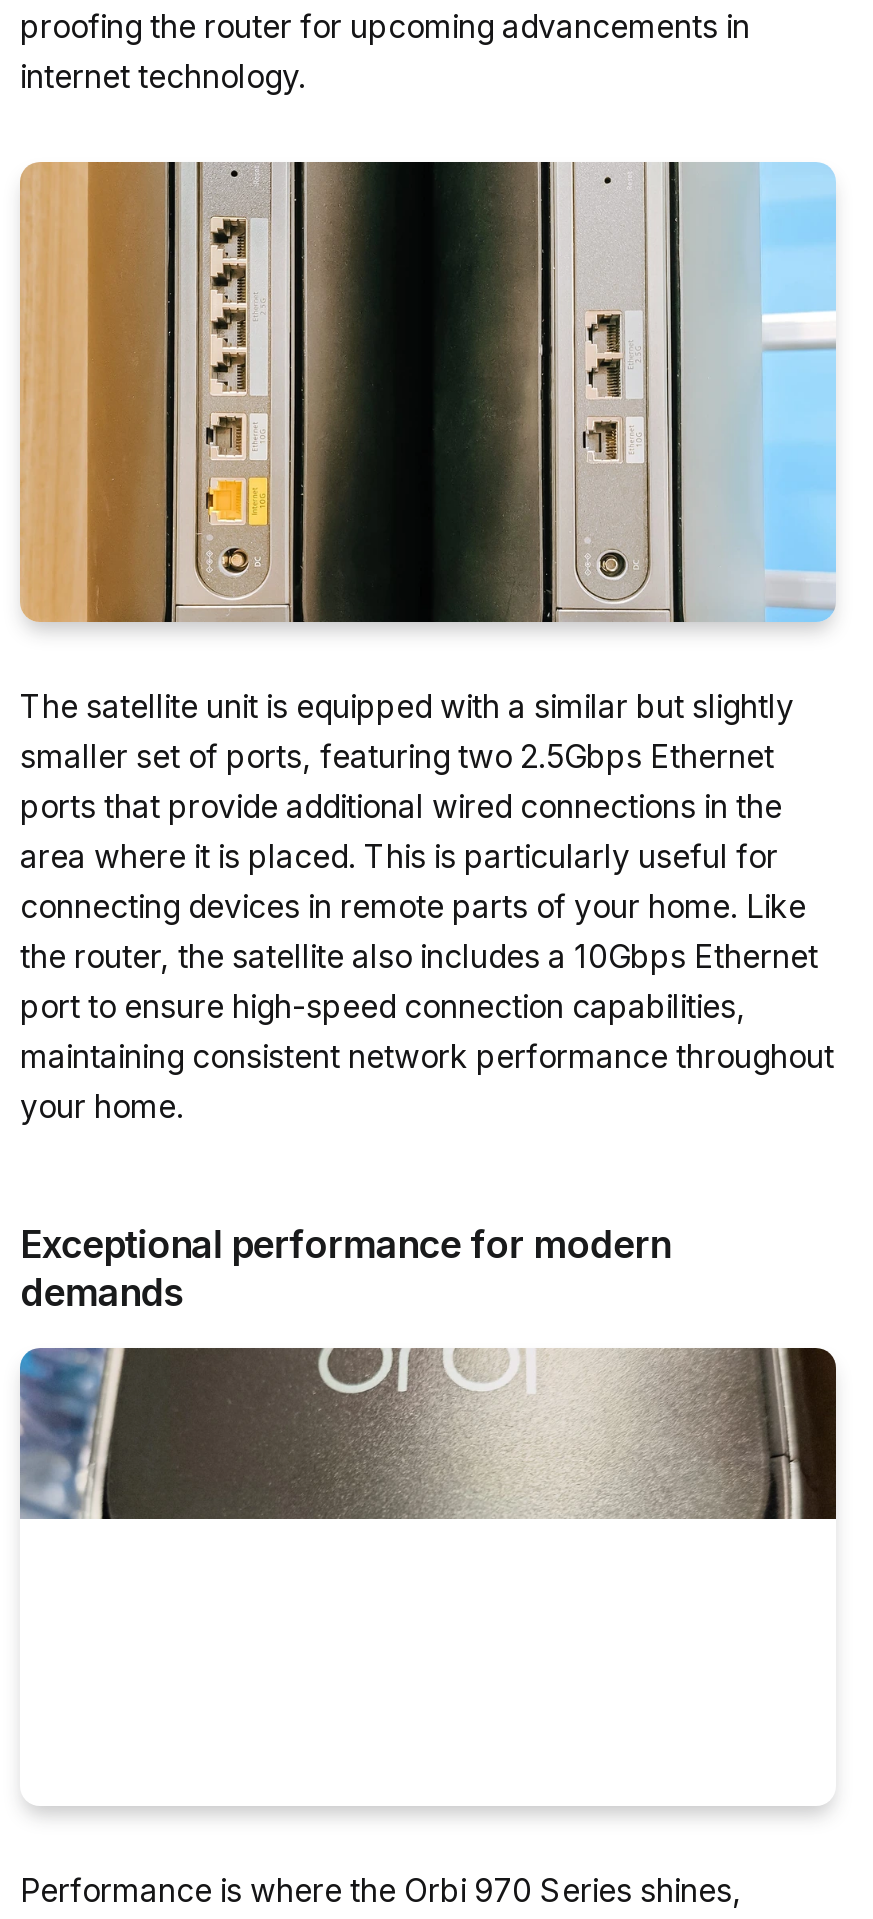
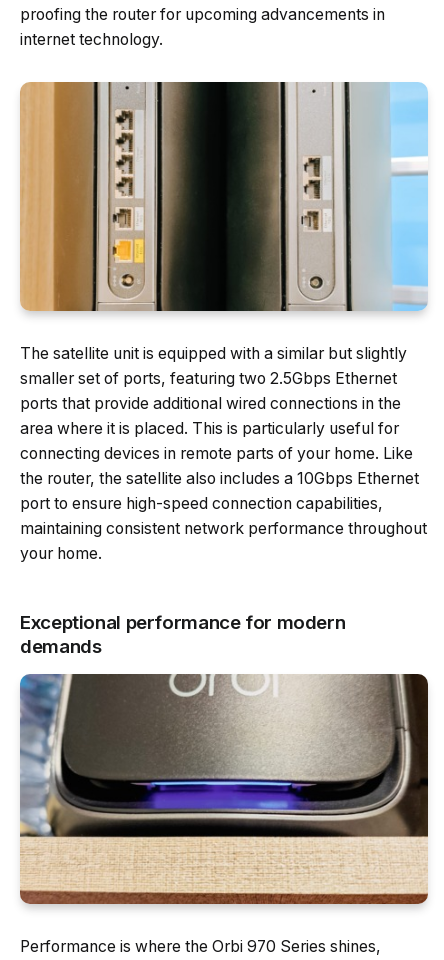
+ [image]
